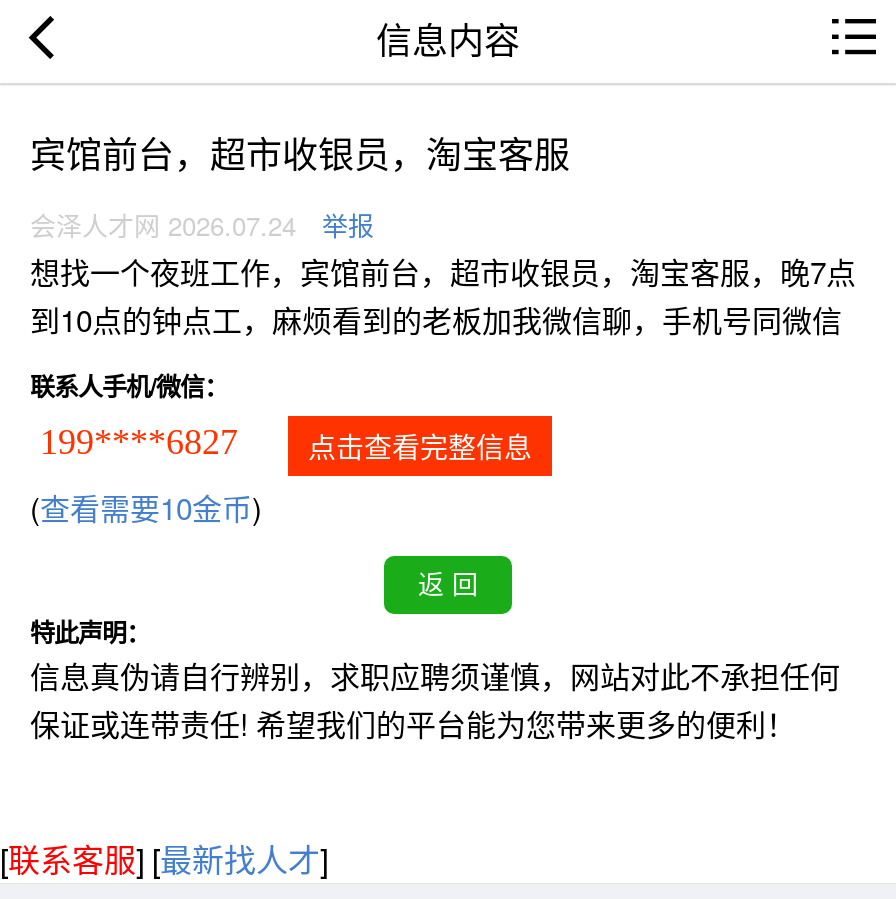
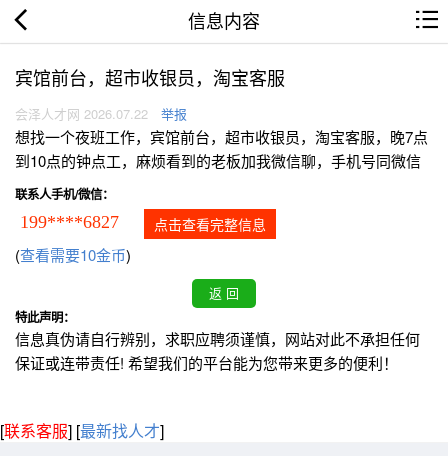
- 会泽人才网 2026.07.24 举报
+ 会泽人才网 2026.07.22 举报
